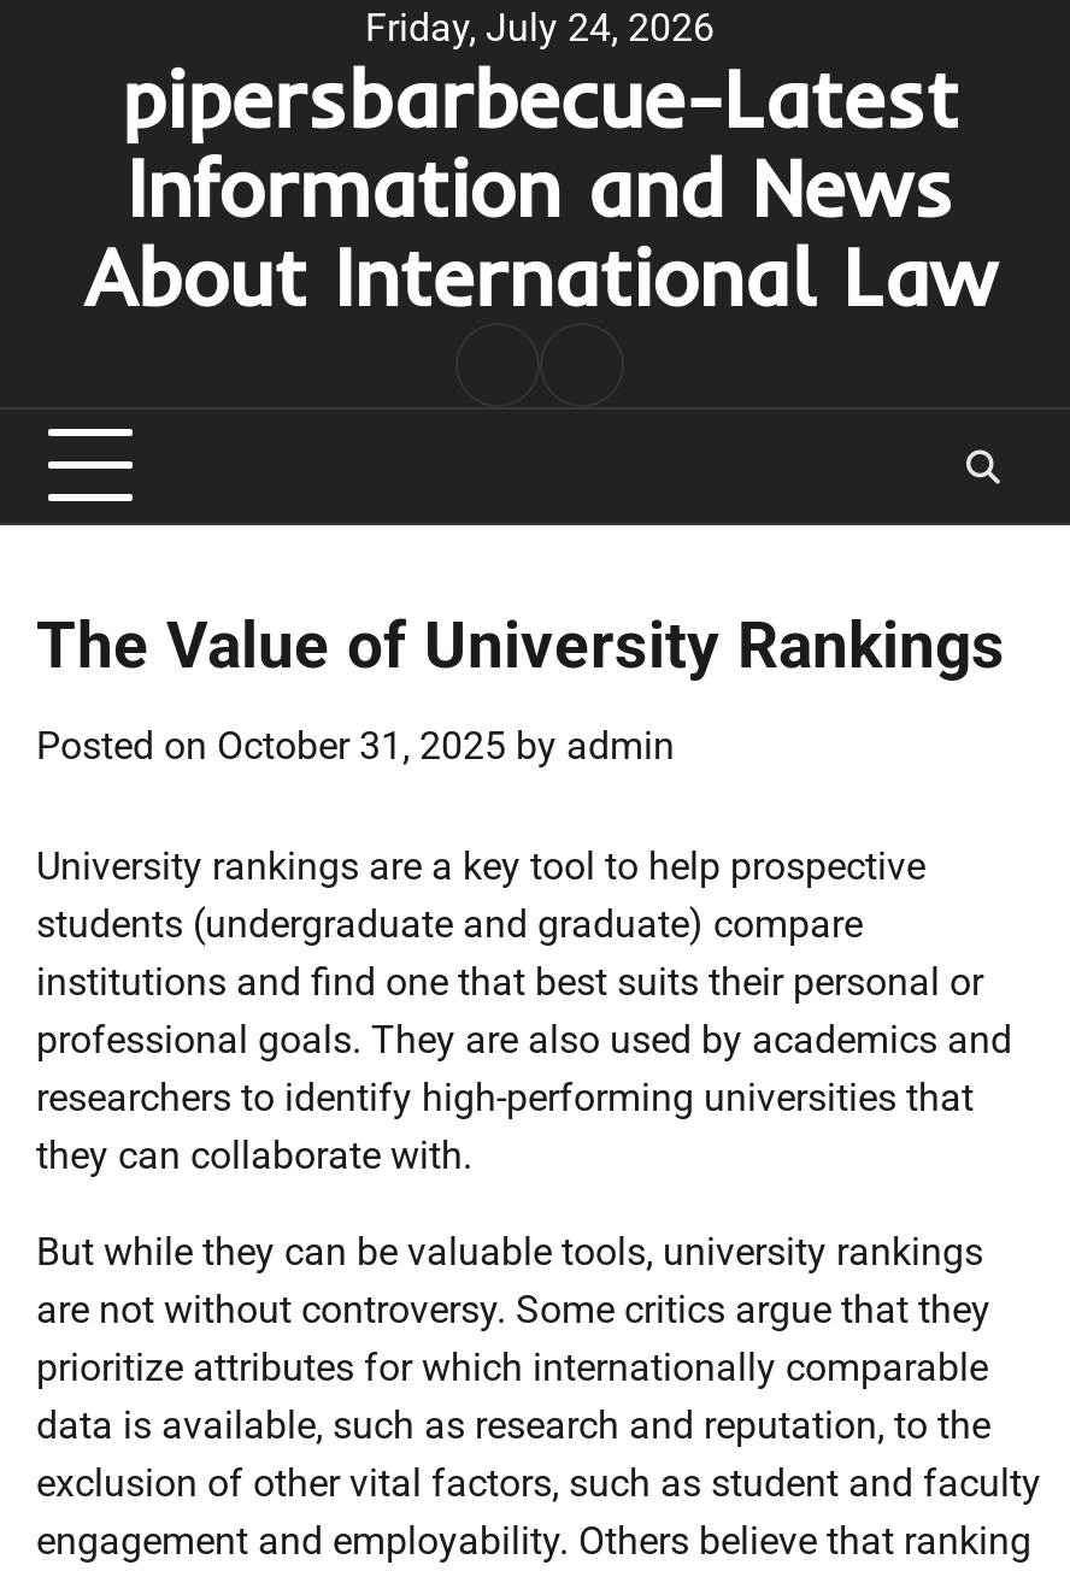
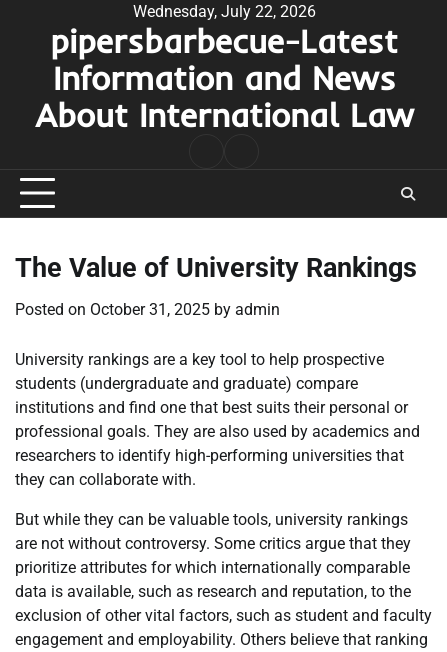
- Friday, July 24, 2026
+ Wednesday, July 22, 2026
